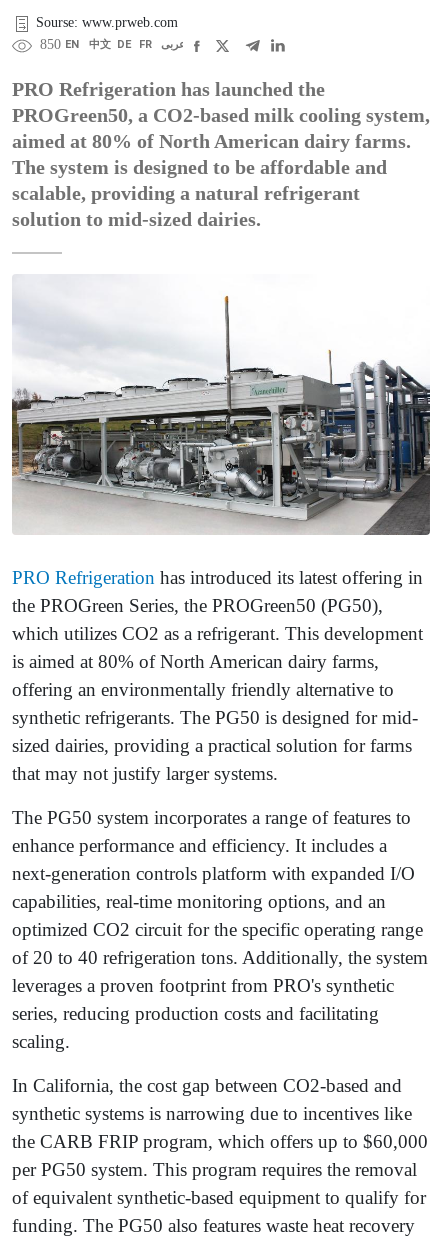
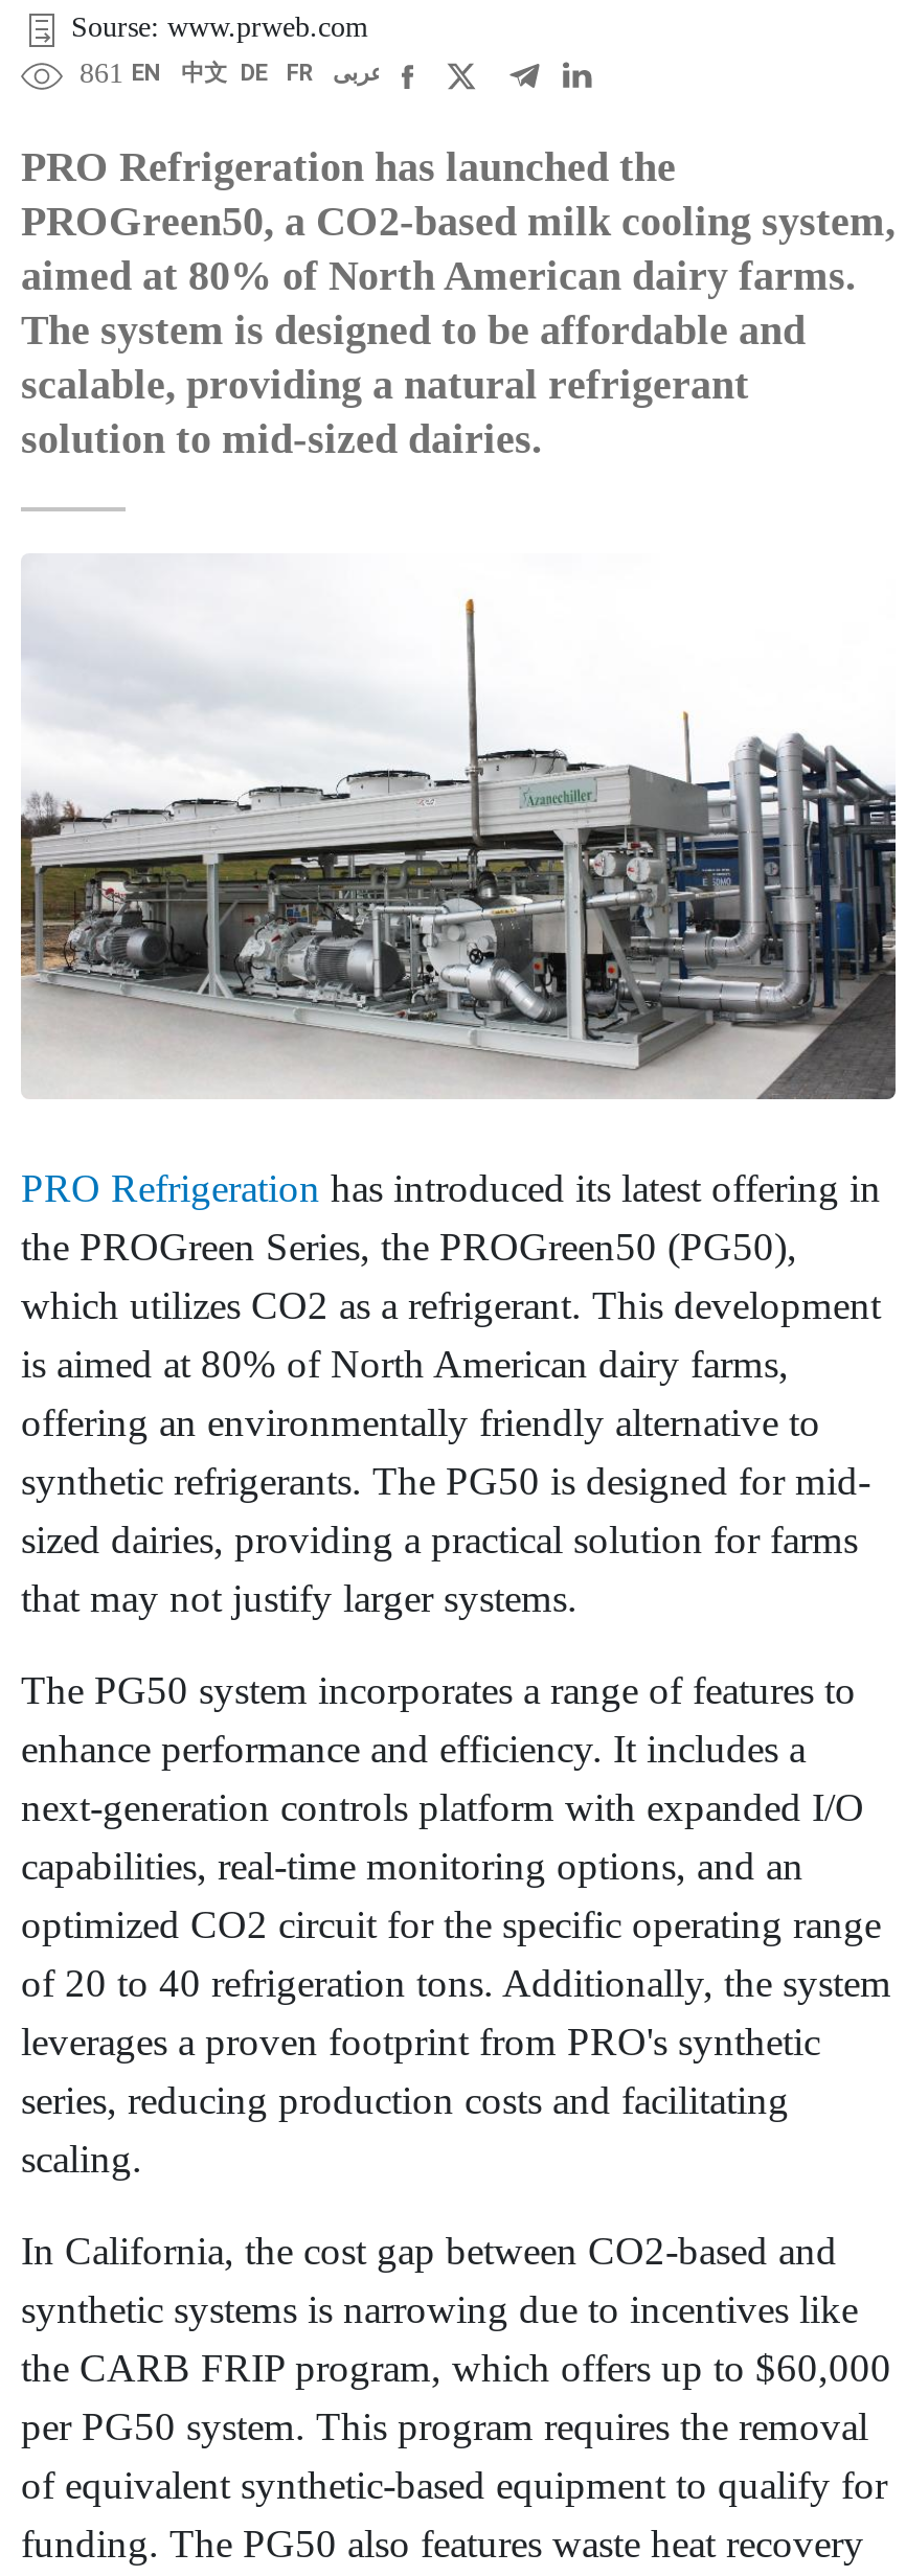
- 850 EN
- 中文 DE FR
+ 861 EN
+ 中文 DE
+ FR
